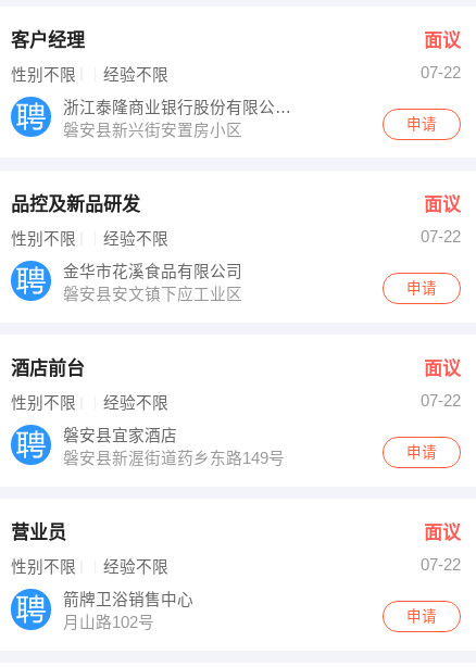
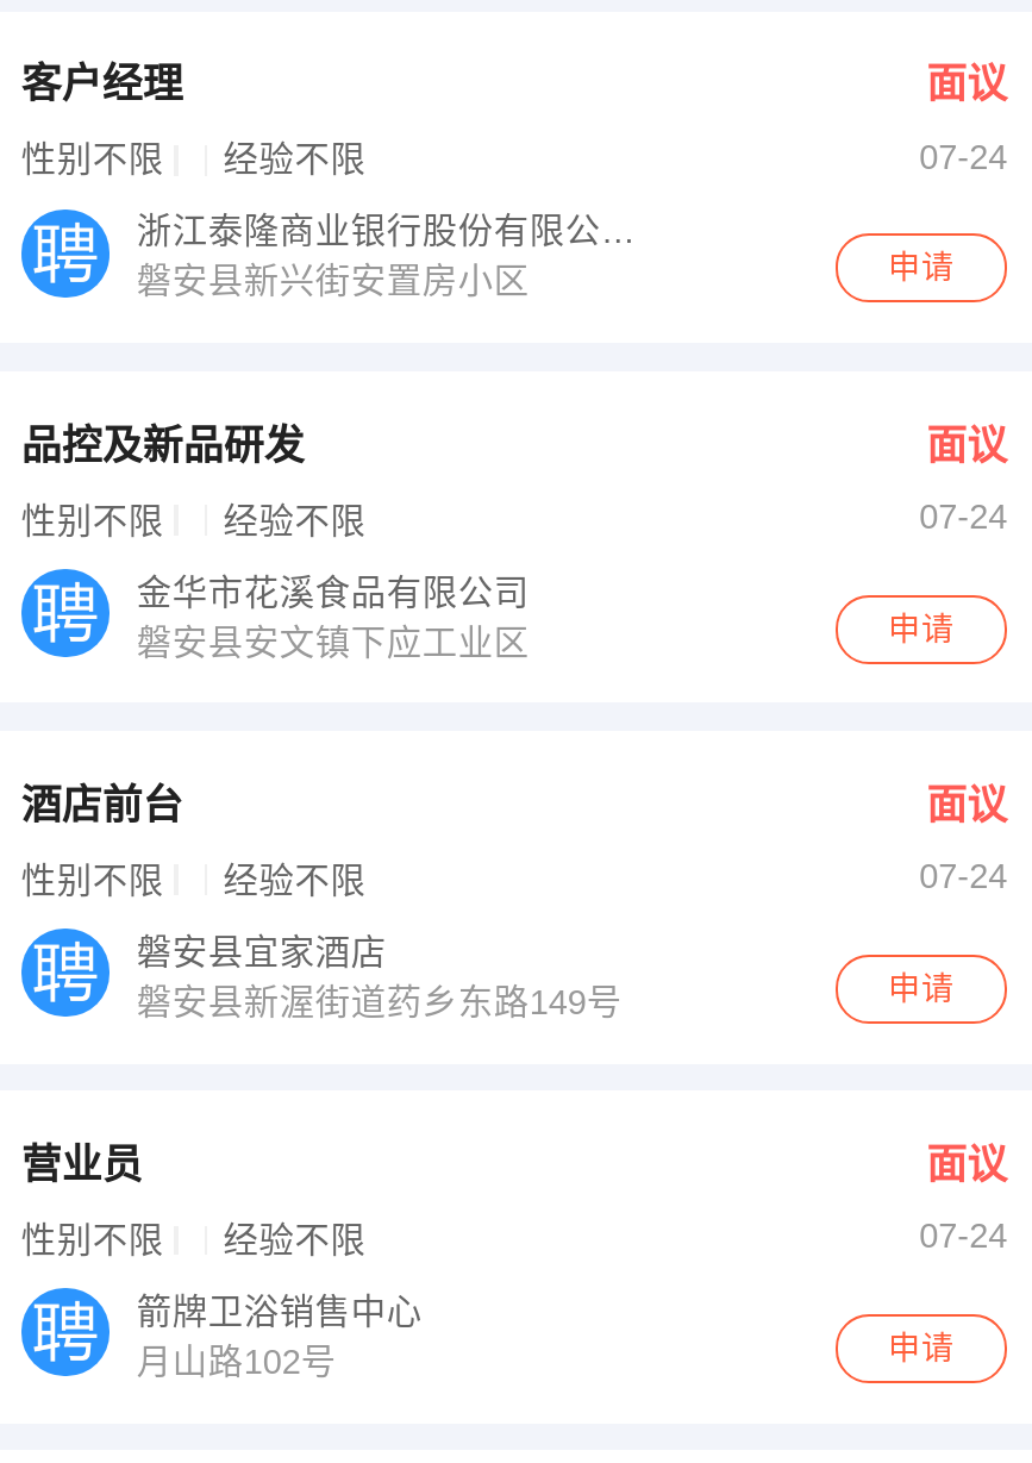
- 07-22
+ 07-24

- 07-22
+ 07-24

- 07-22
+ 07-24

- 07-22
+ 07-24
